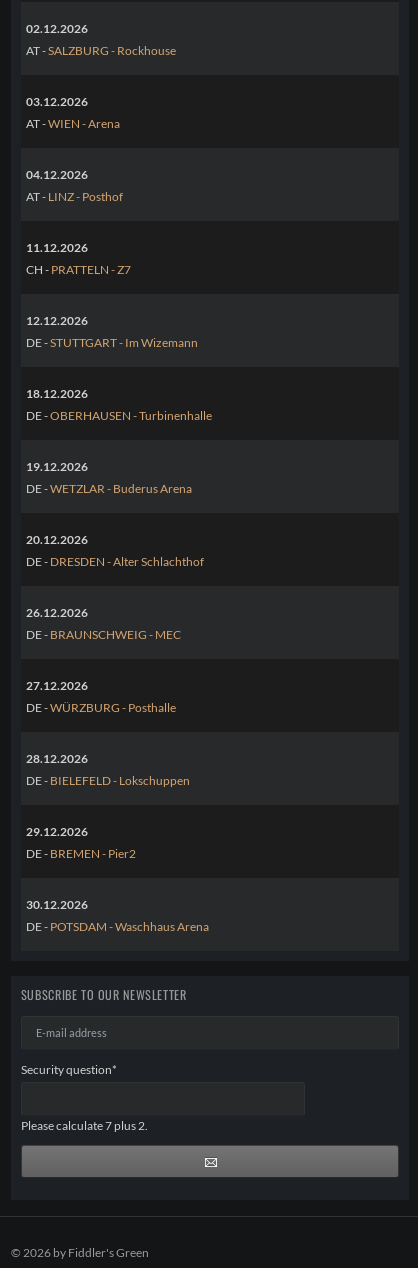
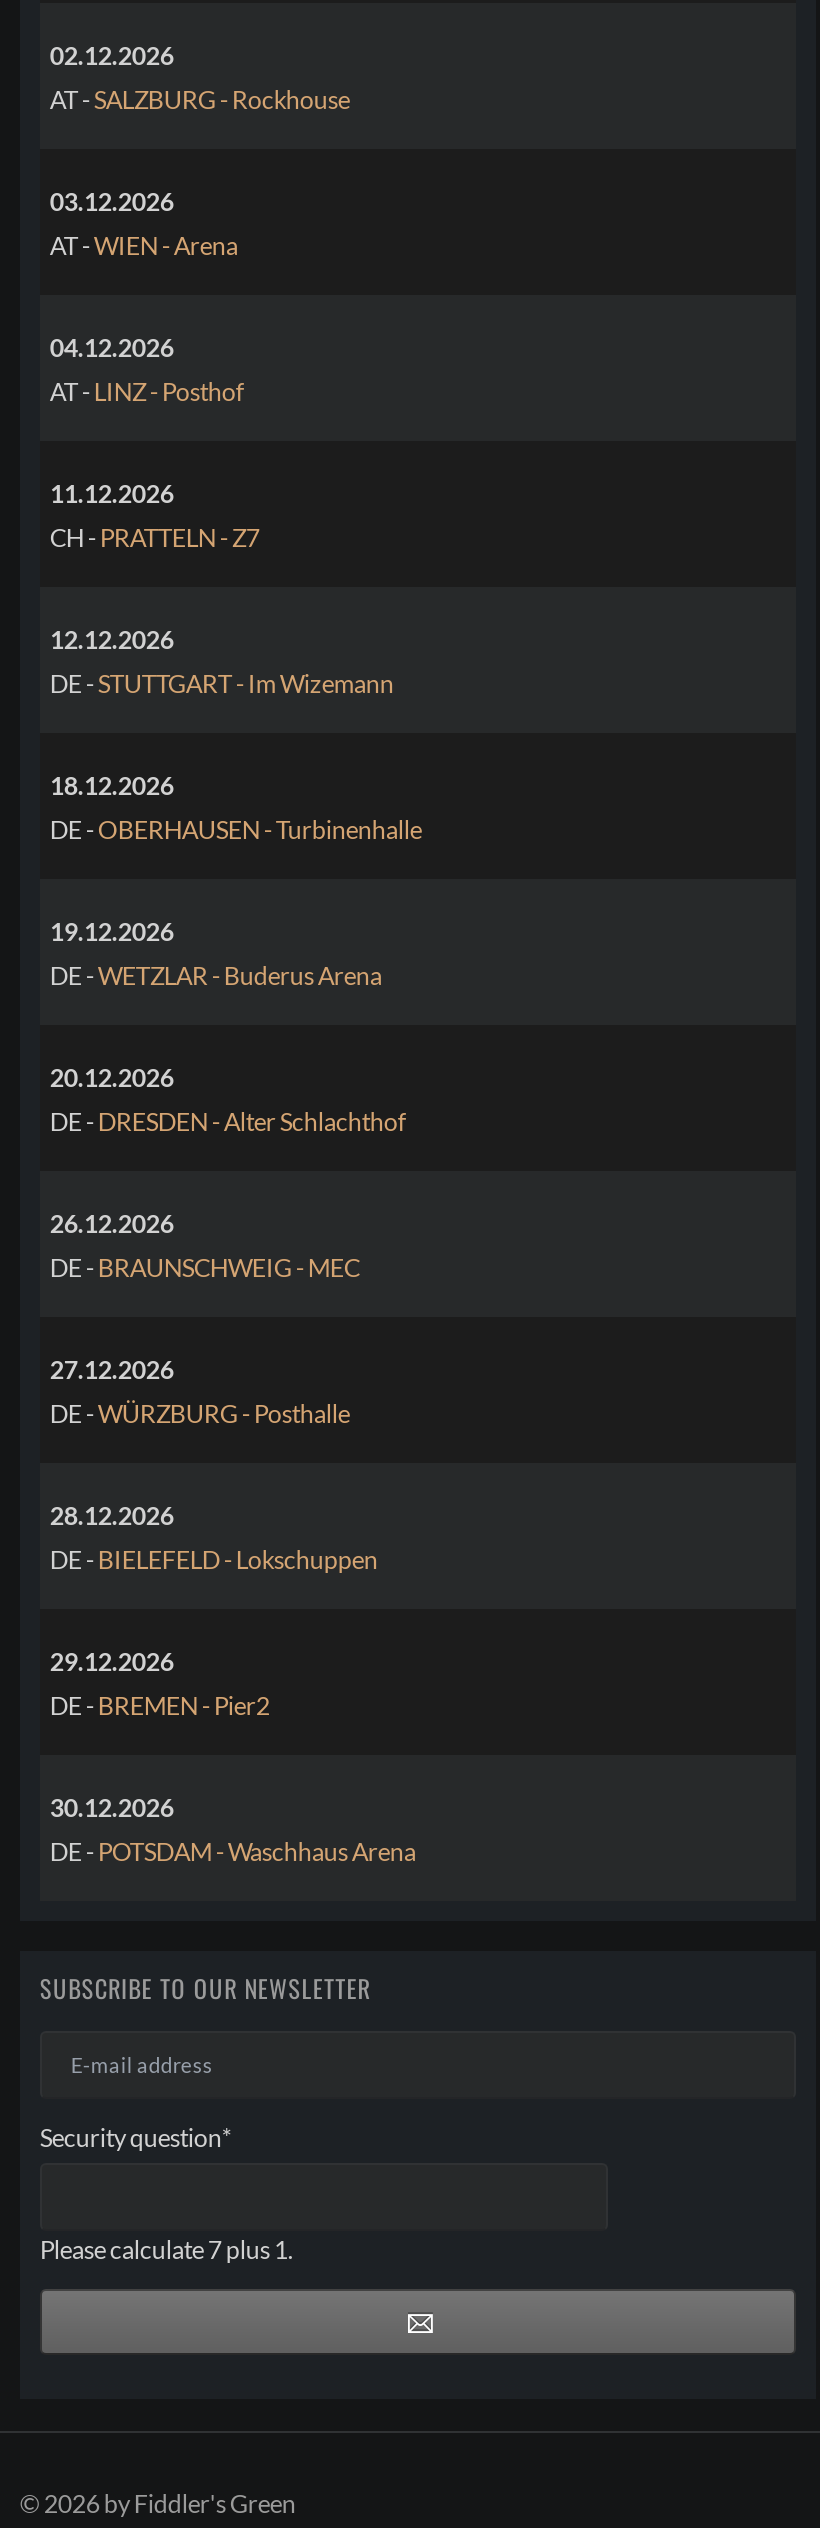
- Please calculate 7 plus 2.
+ Please calculate 7 plus 1.
